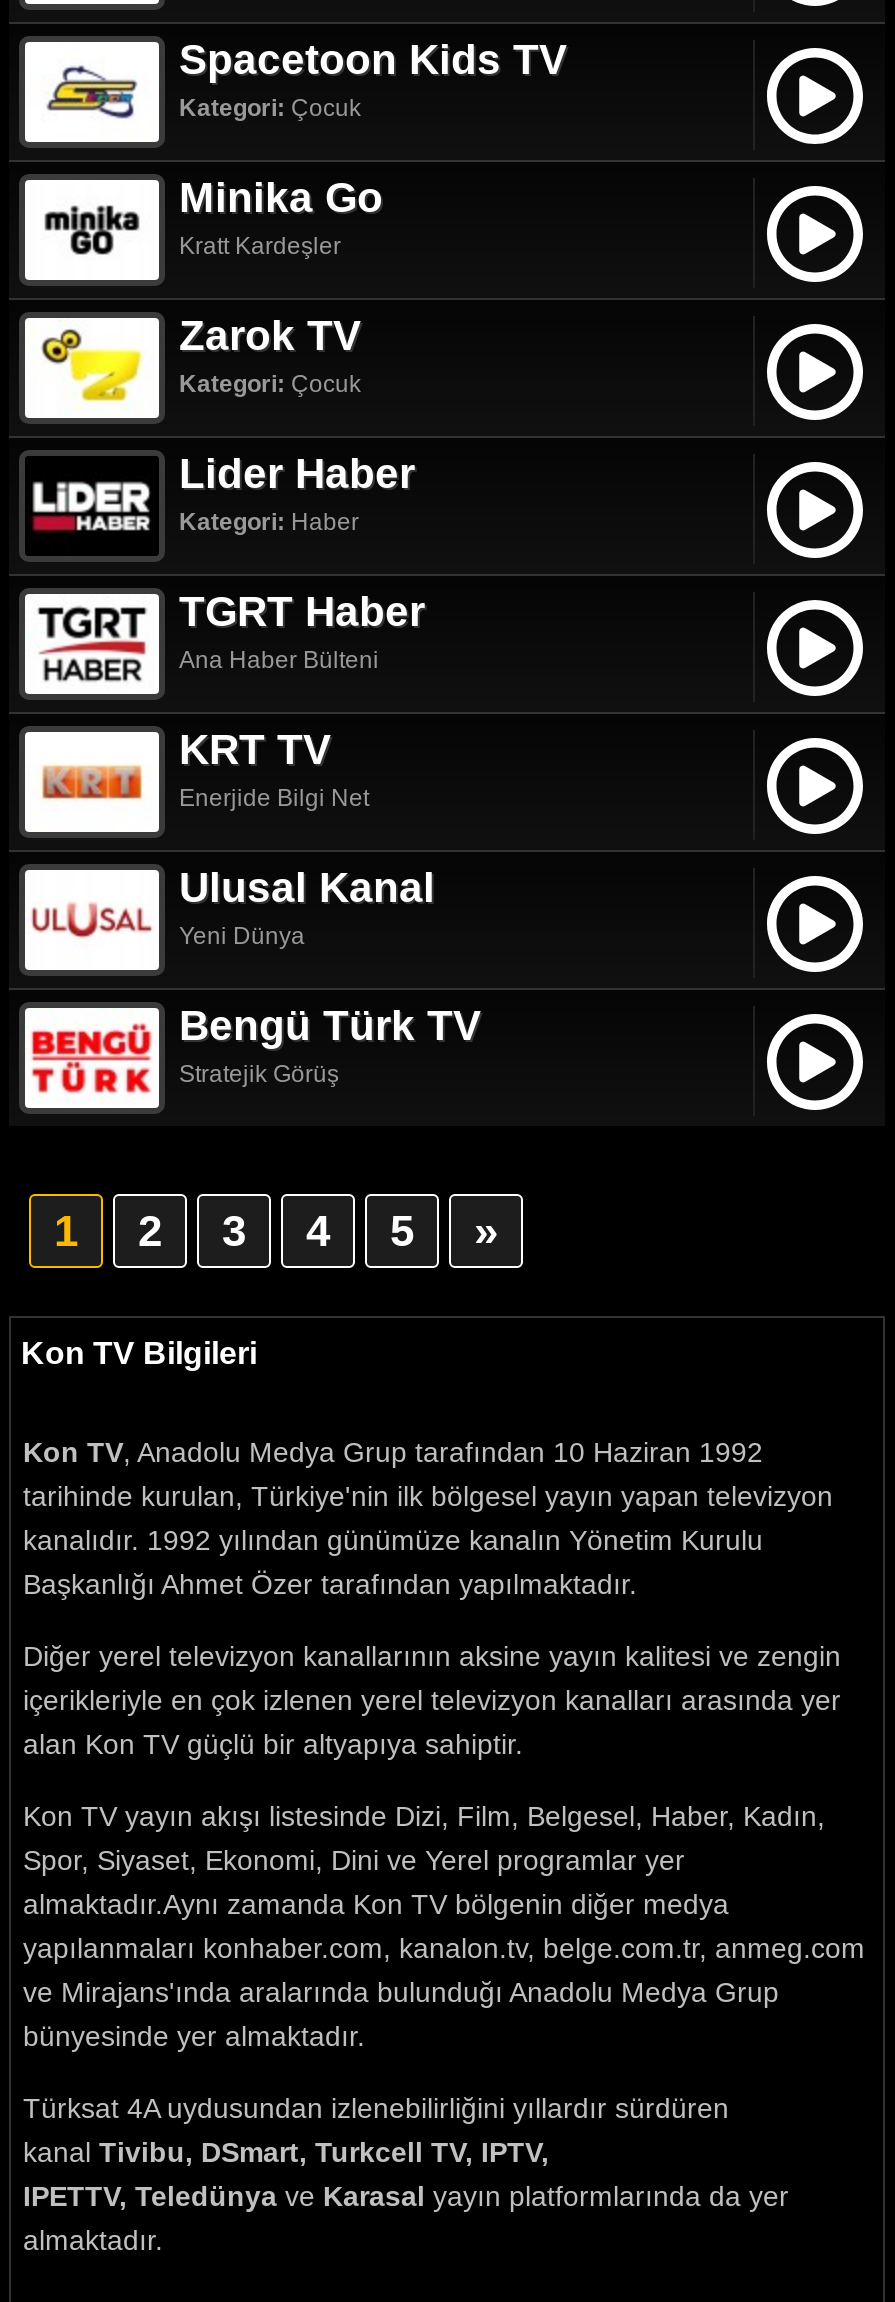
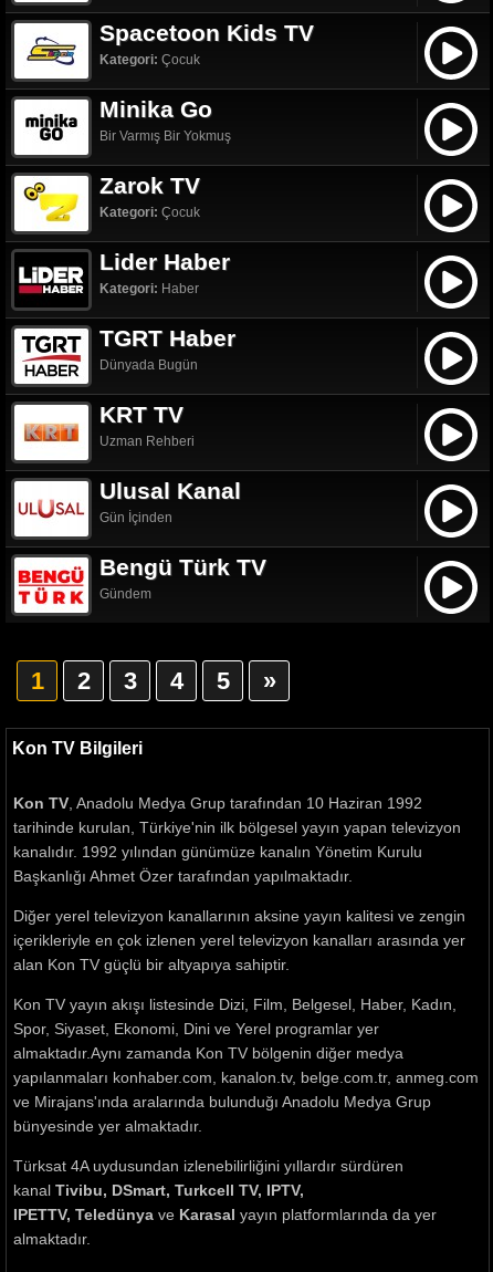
- Kratt Kardeşler
+ Bir Varmış Bir Yokmuş

- Ana Haber Bülteni
+ Dünyada Bugün

- Enerjide Bilgi Net
+ Uzman Rehberi

- Yeni Dünya
+ Gün İçinden

- Stratejik Görüş
+ Gündem
